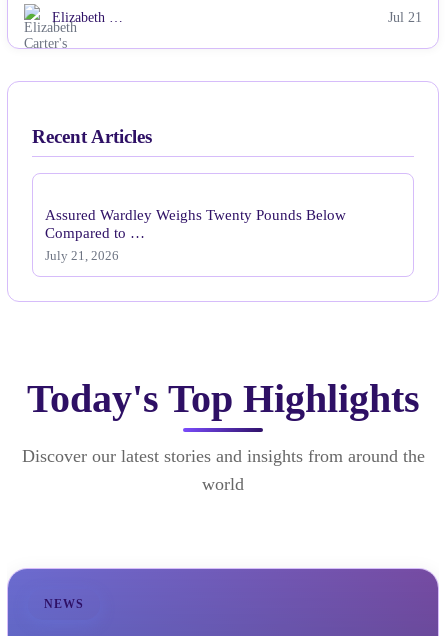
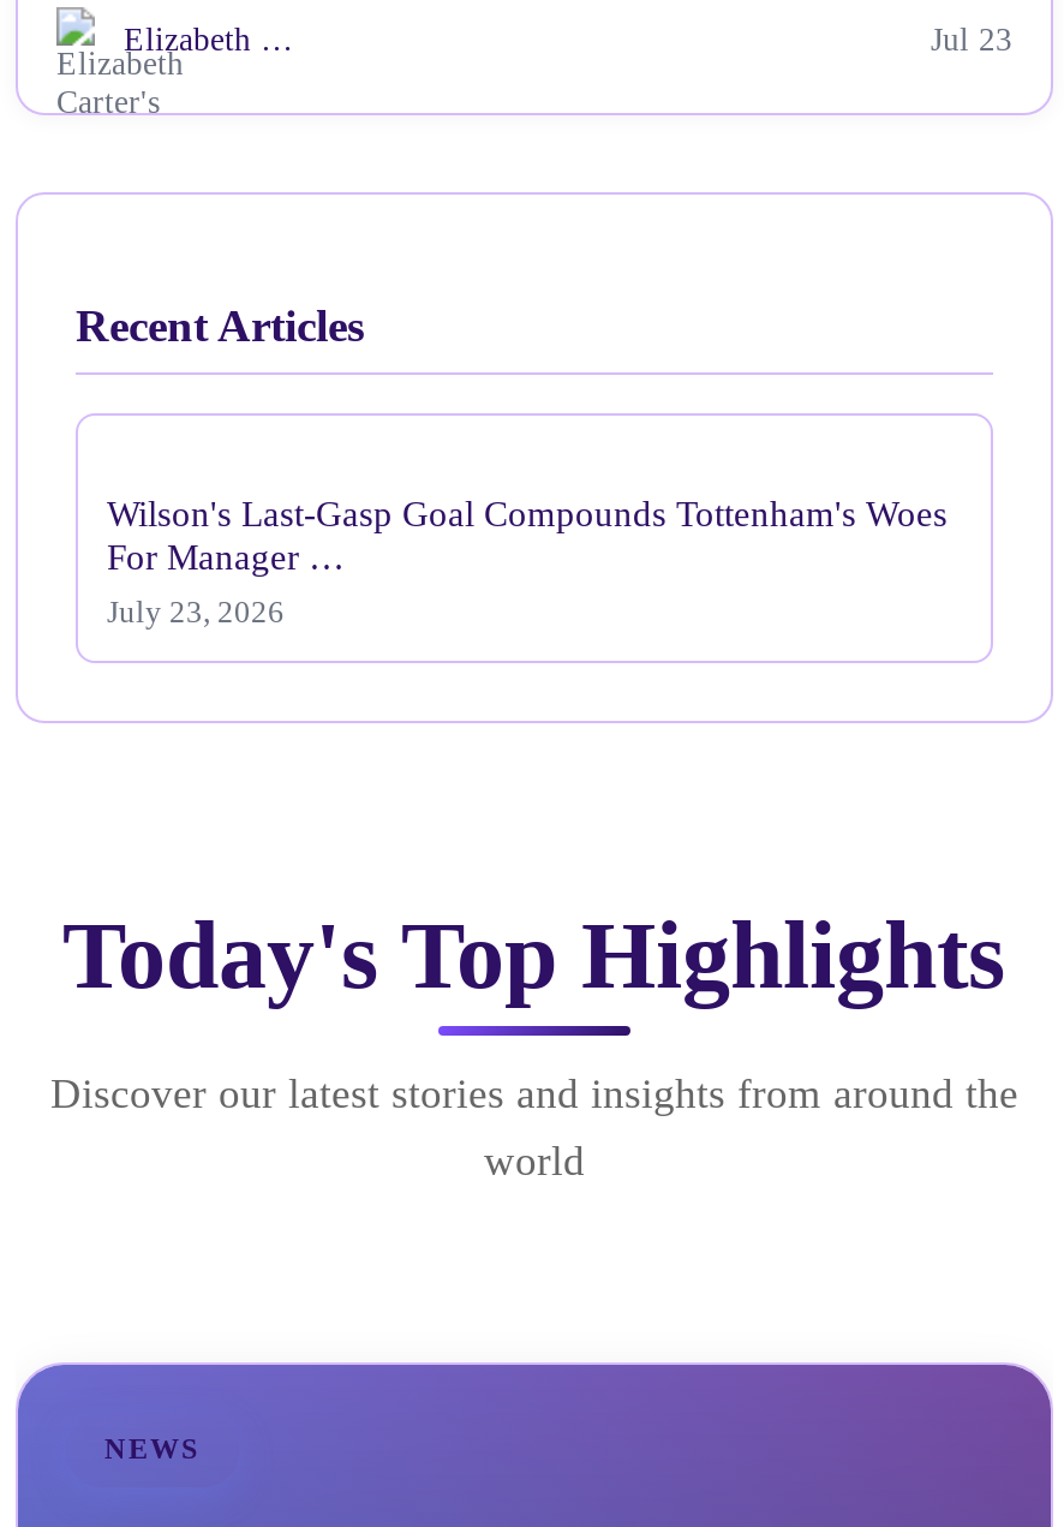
- Jul 21
+ Jul 23

- Assured Wardley Weighs Twenty Pounds Below
- Compared to …
+ Wilson's Last-Gasp Goal Compounds Tottenham's Woes
+ For Manager …

- July 21, 2026
+ July 23, 2026
